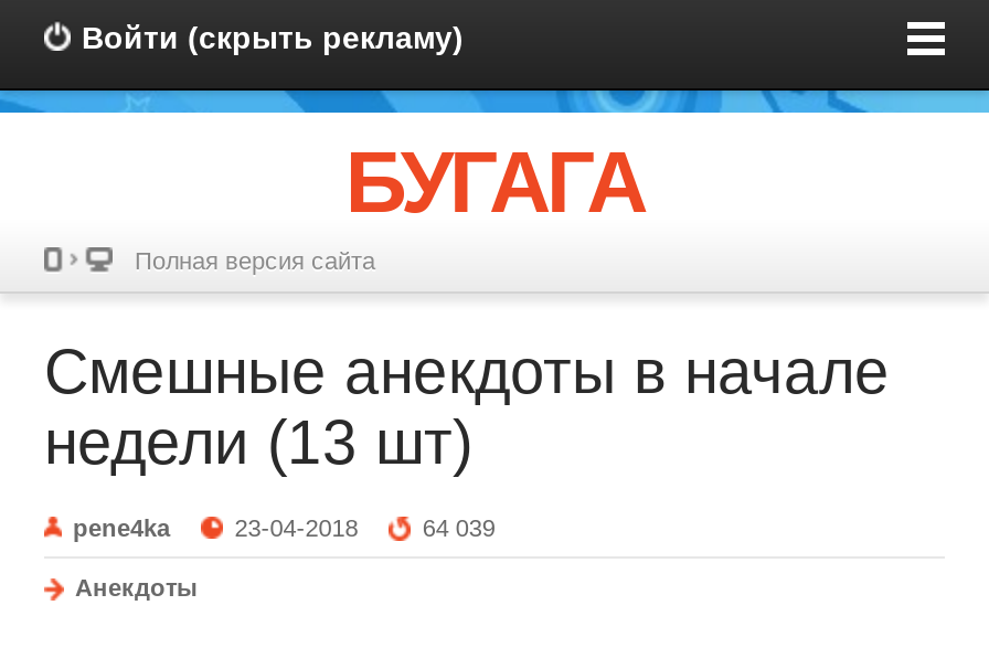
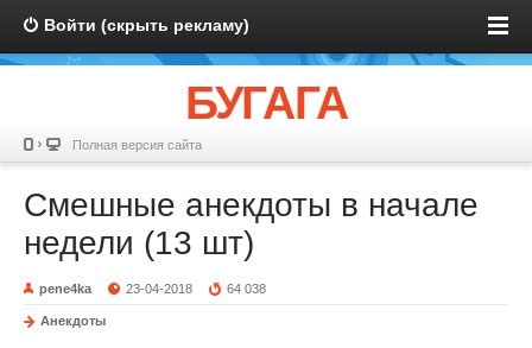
- 64 039
+ 64 038
